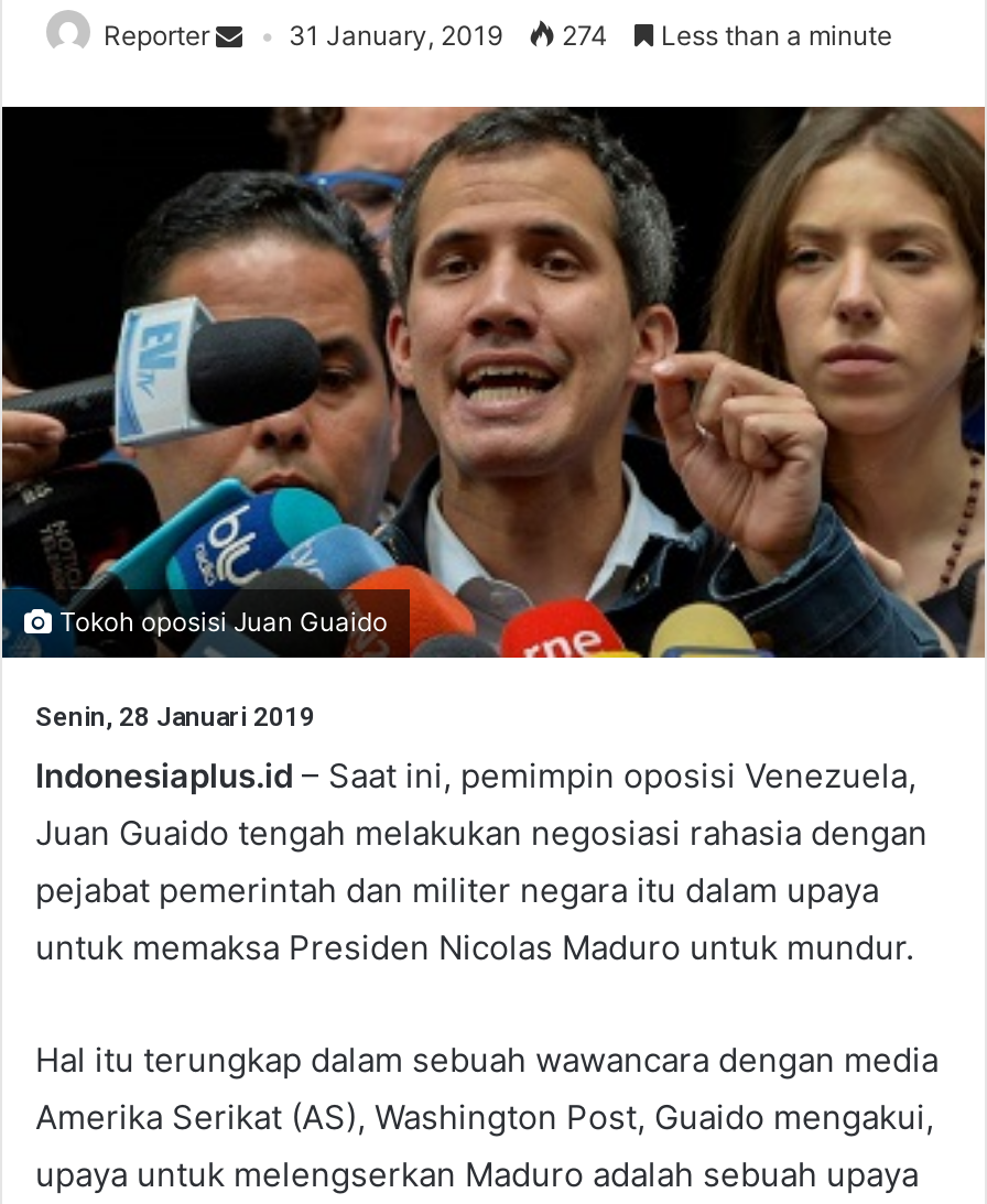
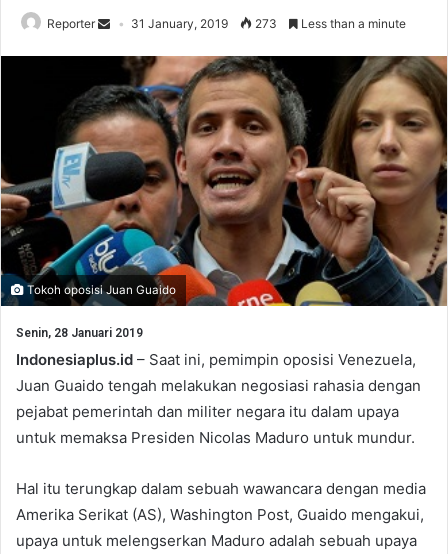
- 31 January, 2019 274 Less than a minute
+ 31 January, 2019 273 Less than a minute
